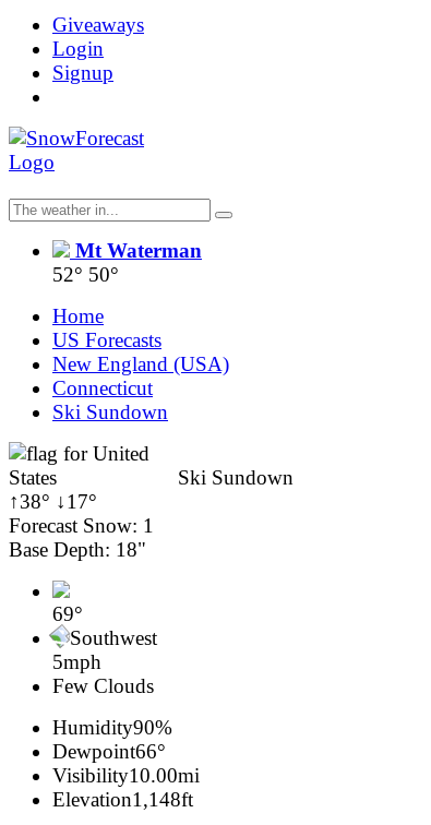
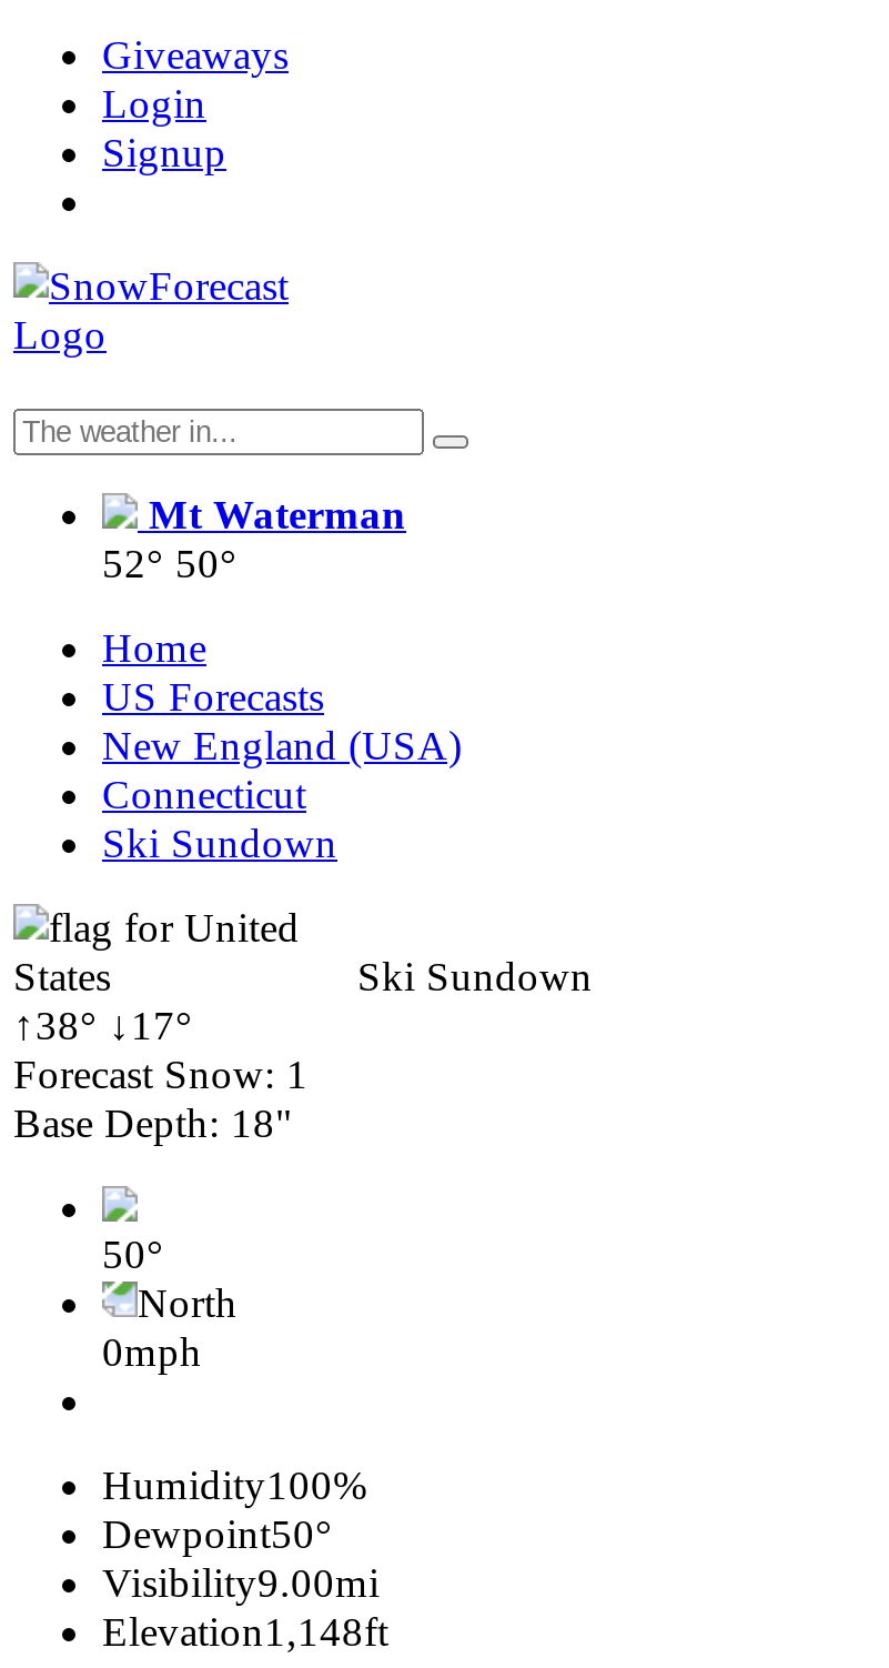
- 69°
- Southwest
- 5mph
- Few Clouds
+ 50°
+ North
+ 0mph

- Humidity90%
- Dewpoint66°
- Visibility10.00mi
+ Humidity100%
+ Dewpoint50°
+ Visibility9.00mi
